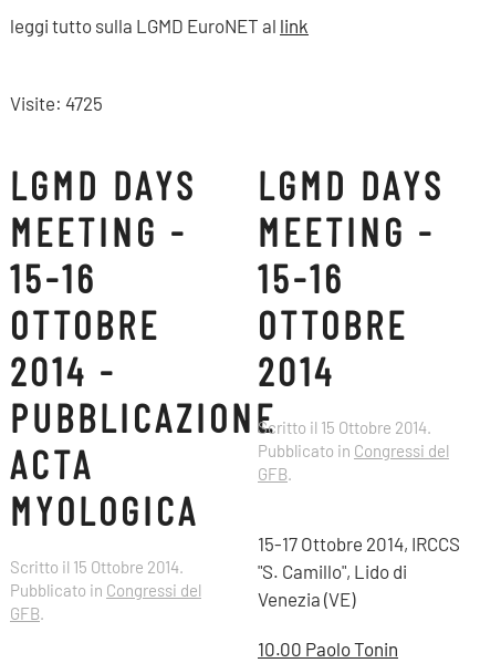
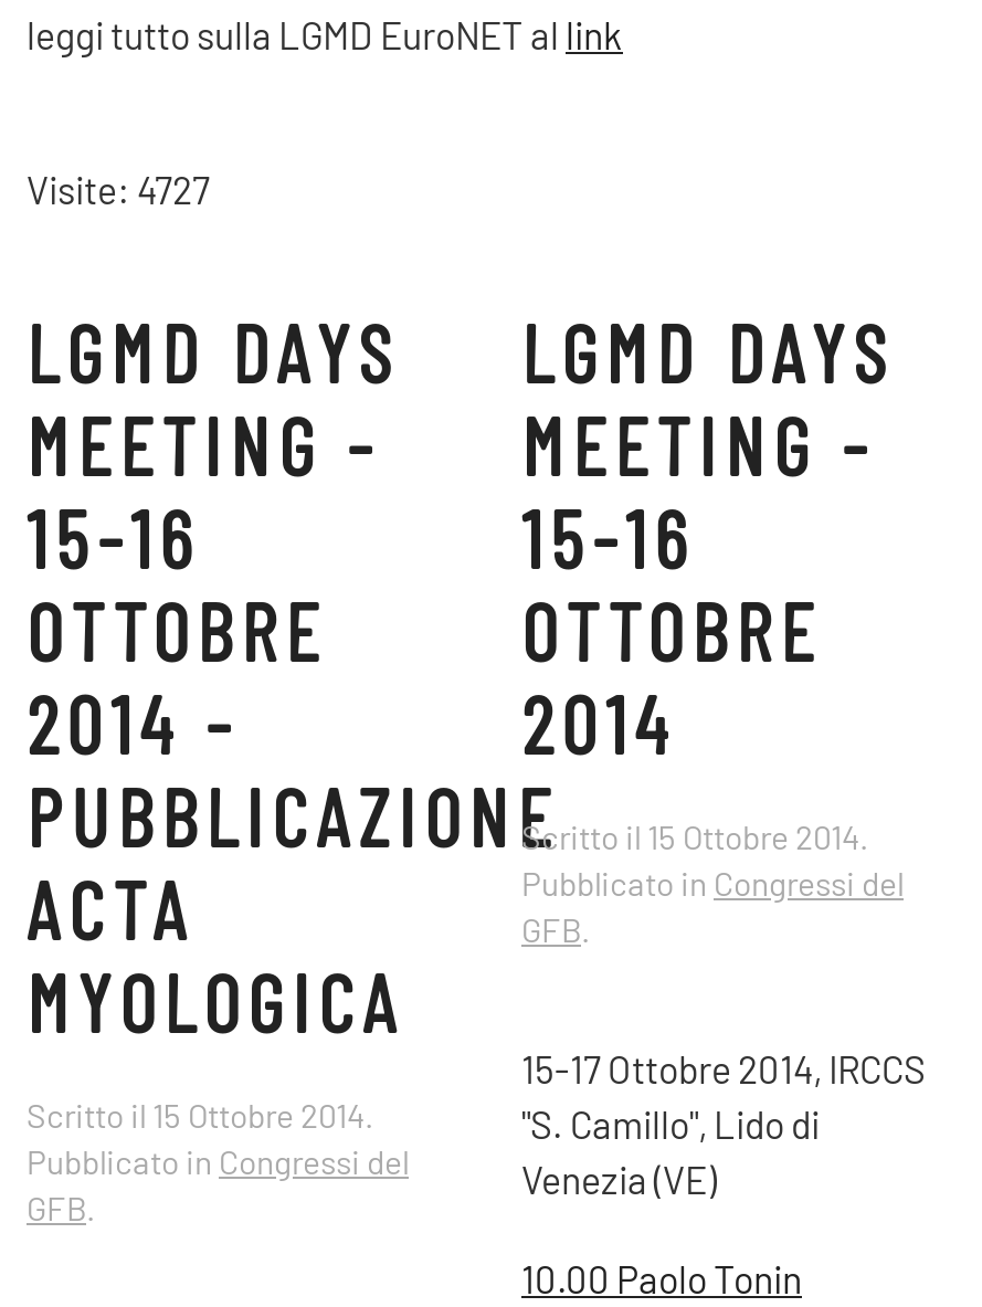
- Visite: 4725
+ Visite: 4727
